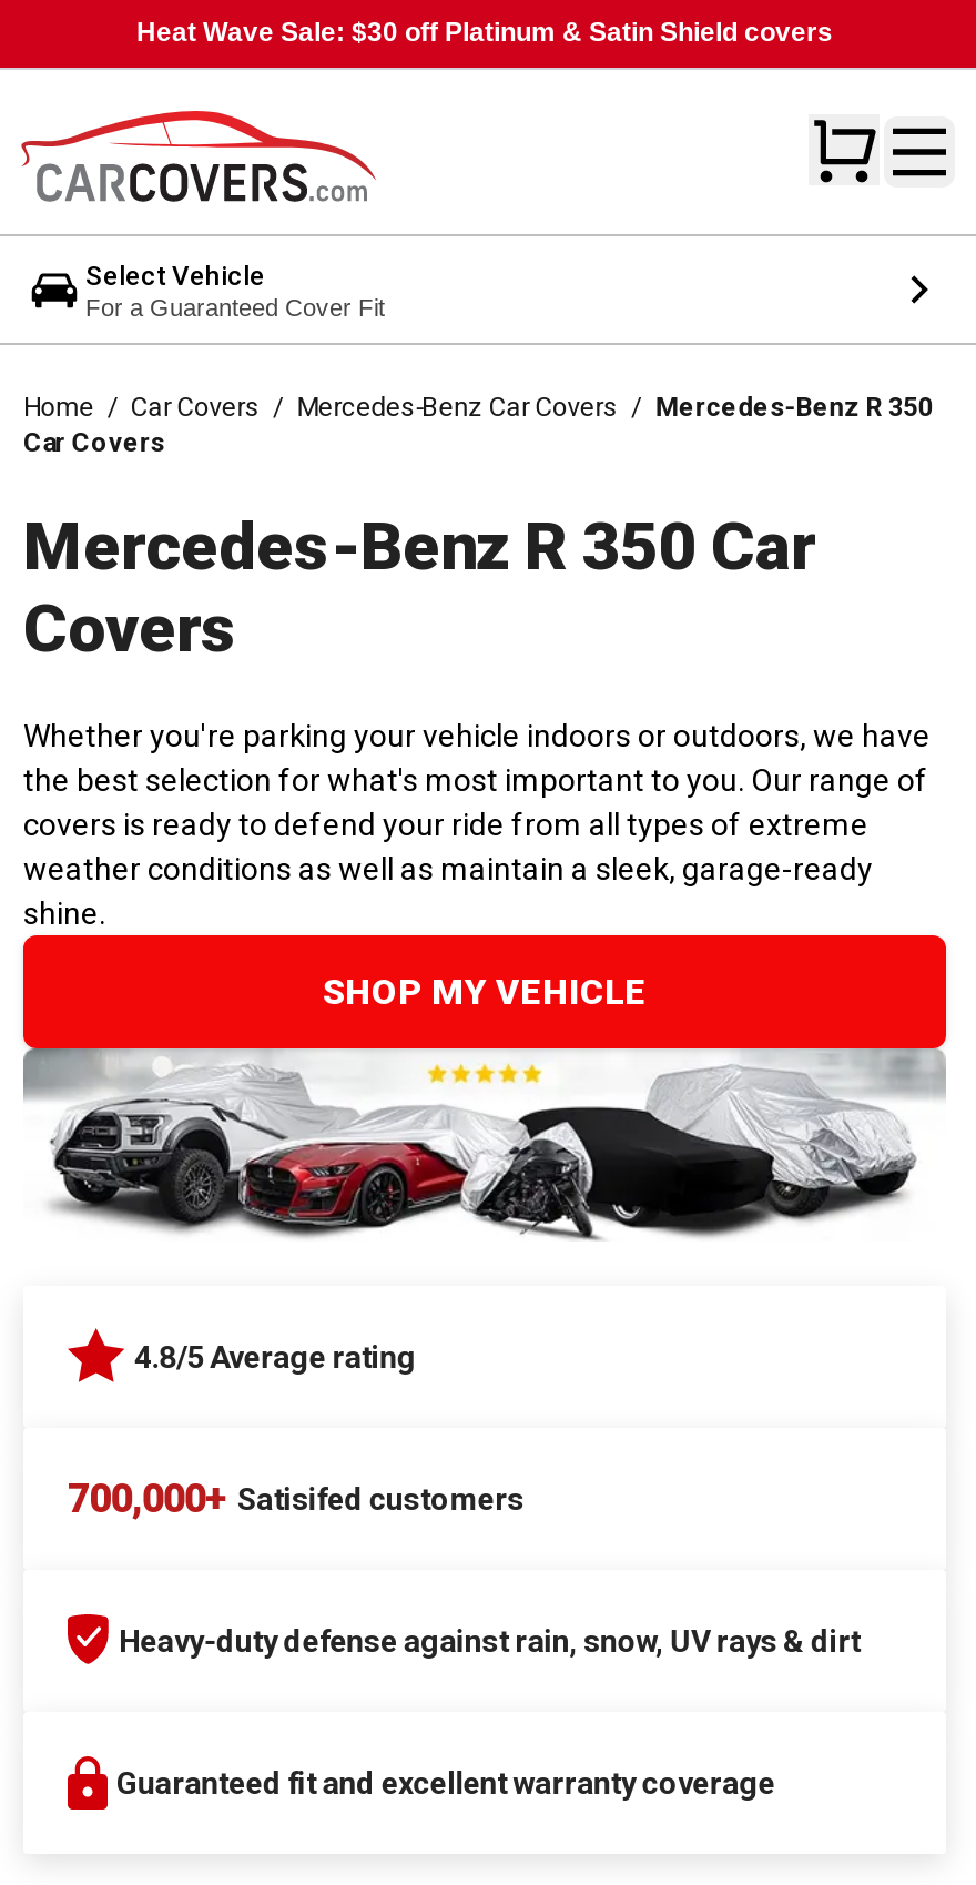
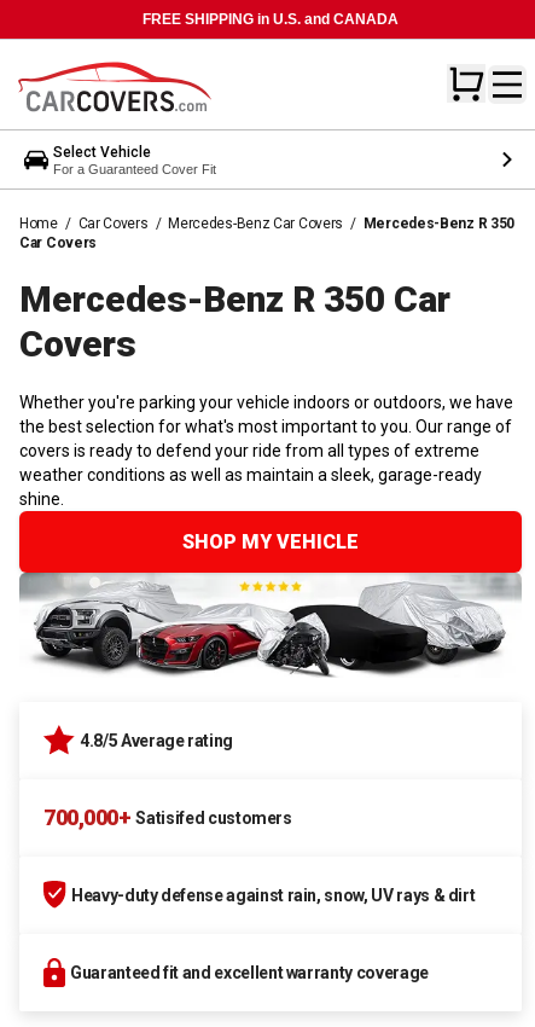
- Heat Wave Sale: $30 off Platinum & Satin Shield covers
+ FREE SHIPPING in U.S. and CANADA
